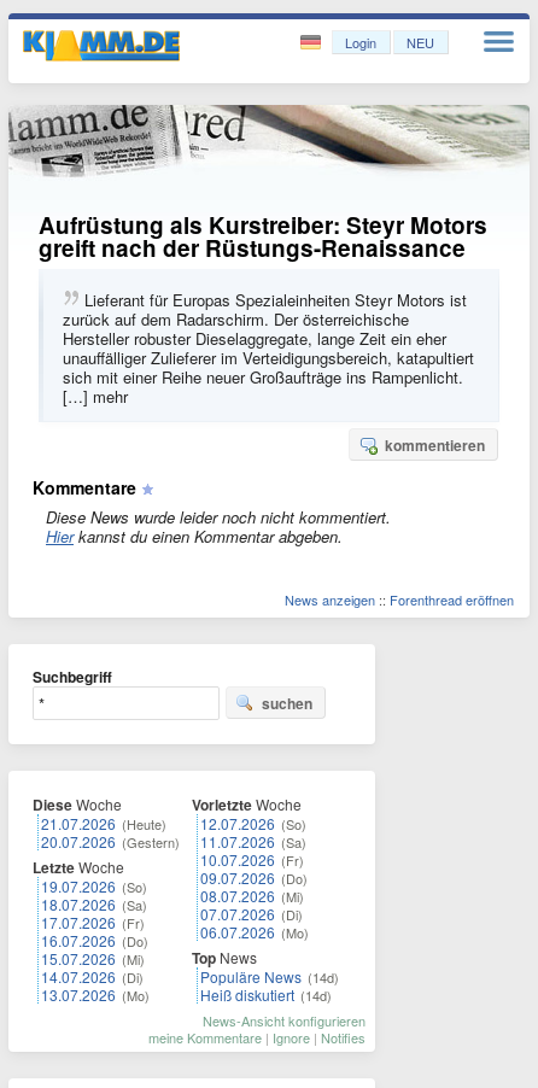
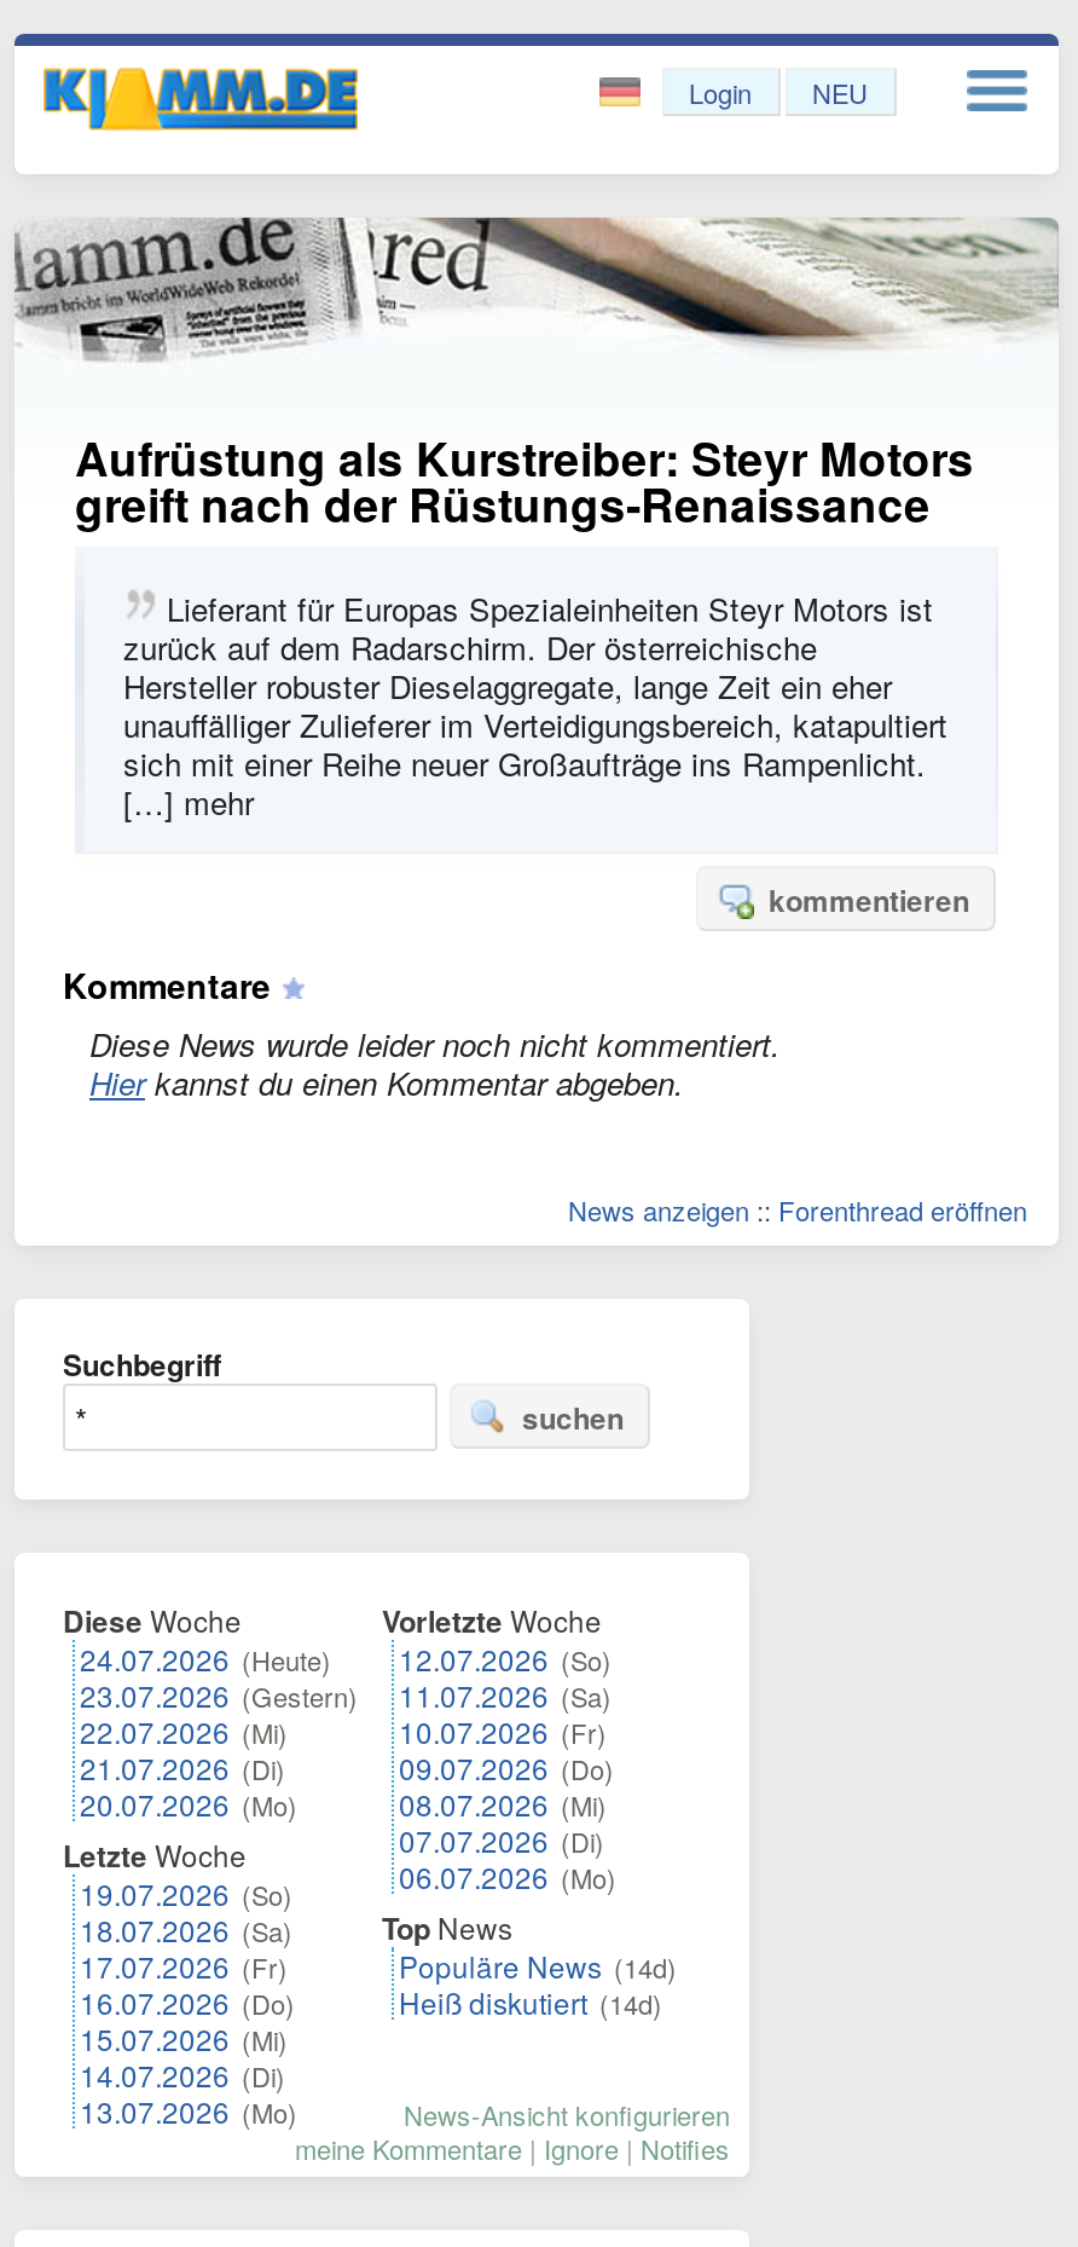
- 21.07.2026 (Heute)
- 20.07.2026 (Gestern)
+ 24.07.2026 (Heute)
+ 23.07.2026 (Gestern)
+ 22.07.2026 (Mi)
+ 21.07.2026 (Di)
+ 20.07.2026 (Mo)

moved down: Letzte Woche | 19.07.2026 (So) | 18.07.2026 (Sa) | 17.07.2026 (Fr) | 16.07.2026 (Do) | 15.07.2026 (Mi) | 14.07.2026 (Di) | 13.07.2026 (Mo)
